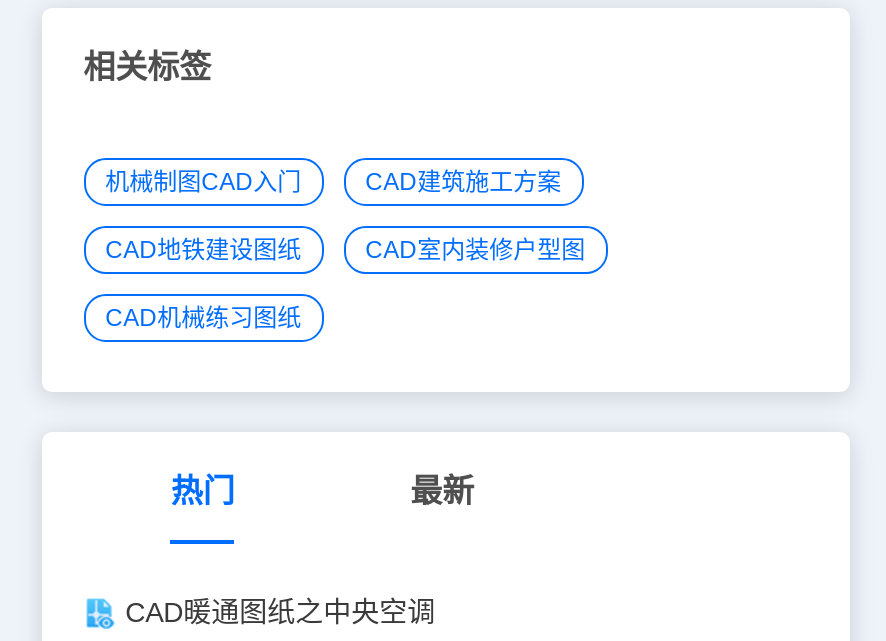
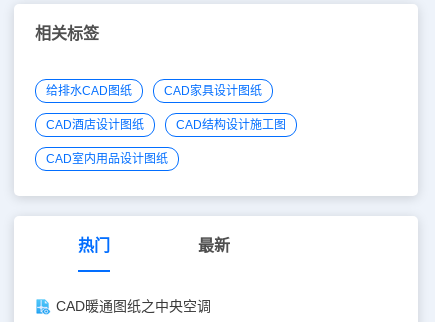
- 机械制图CAD入门
- CAD建筑施工方案
+ 给排水CAD图纸
+ CAD家具设计图纸

- CAD地铁建设图纸
- CAD室内装修户型图
+ CAD酒店设计图纸
+ CAD结构设计施工图

- CAD机械练习图纸
+ CAD室内用品设计图纸
